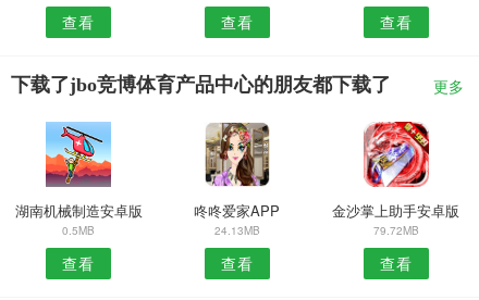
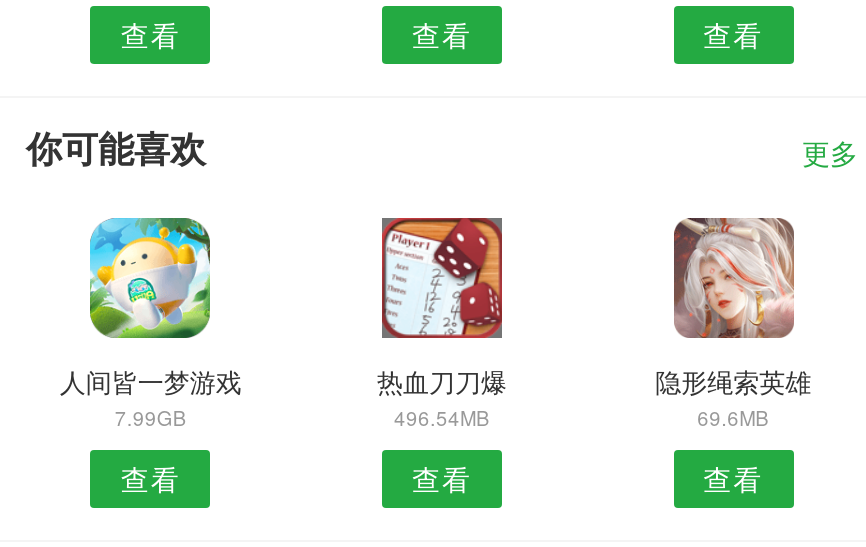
- 下载了jbo竞博体育产品中心的朋友都下载了
+ 你可能喜欢

- [image]
- 湖南机械制造安卓版
- 0.5MB
+ [image]
+ 人间皆一梦游戏
+ 7.99GB

- [image]
- 咚咚爱家APP
- 24.13MB
+ [image]
+ 热血刀刀爆
+ 496.54MB

- [image]
- 金沙掌上助手安卓版
- 79.72MB
+ [image]
+ 隐形绳索英雄
+ 69.6MB
